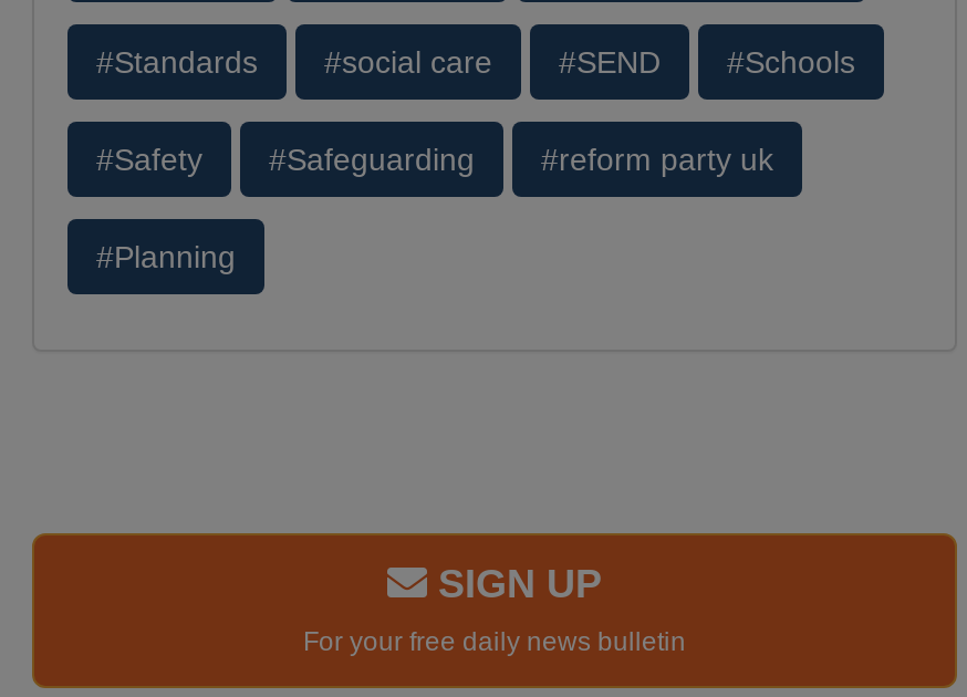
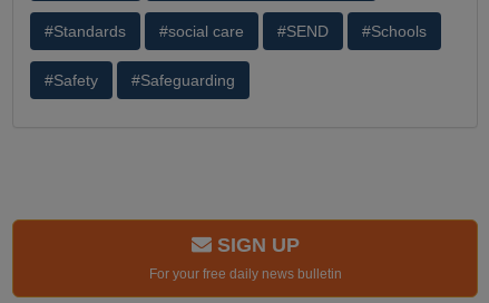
- #reform party uk
- #Planning
